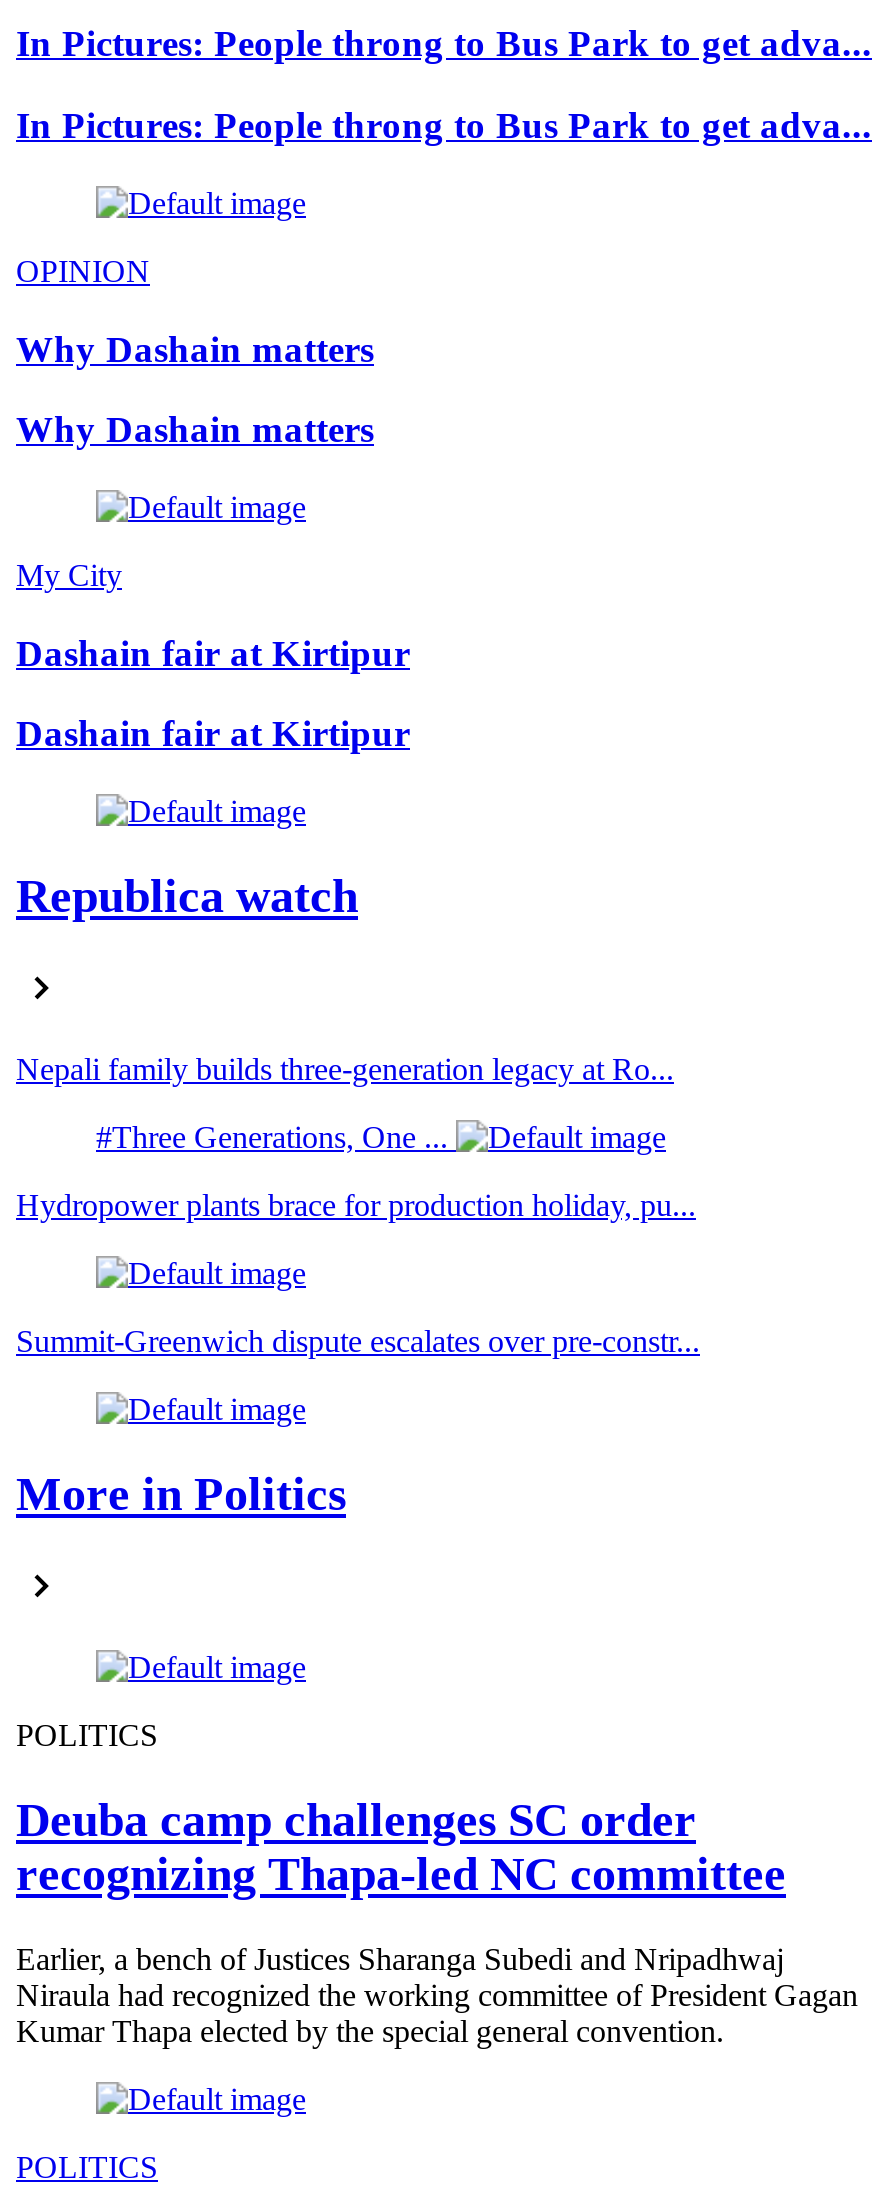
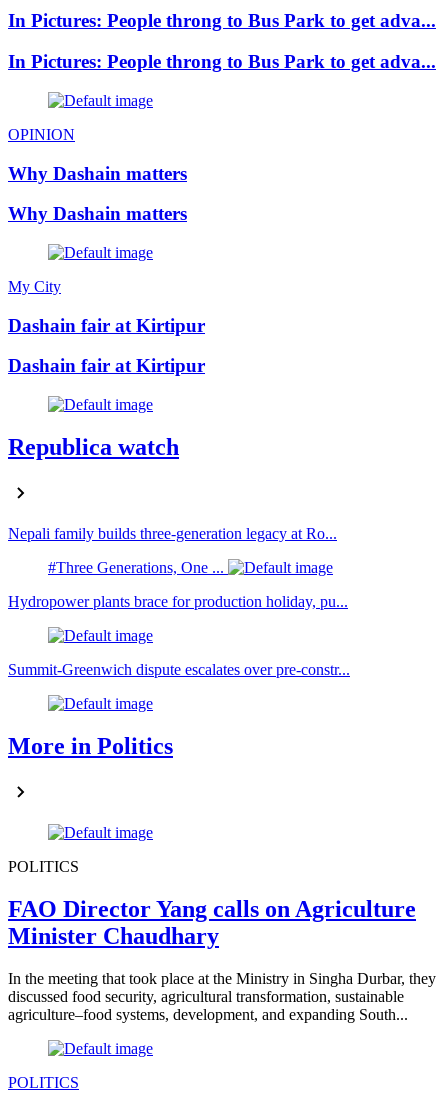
- Deuba camp challenges SC order
- recognizing Thapa-led NC committee
+ FAO Director Yang calls on Agriculture
+ Minister Chaudhary

- Earlier, a bench of Justices Sharanga Subedi and Nripadhwaj
- Niraula had recognized the working committee of President Gagan
- Kumar Thapa elected by the special general convention.
+ In the meeting that took place at the Ministry in Singha Durbar, they
+ discussed food security, agricultural transformation, sustainable
+ agriculture–food systems, development, and expanding South...
